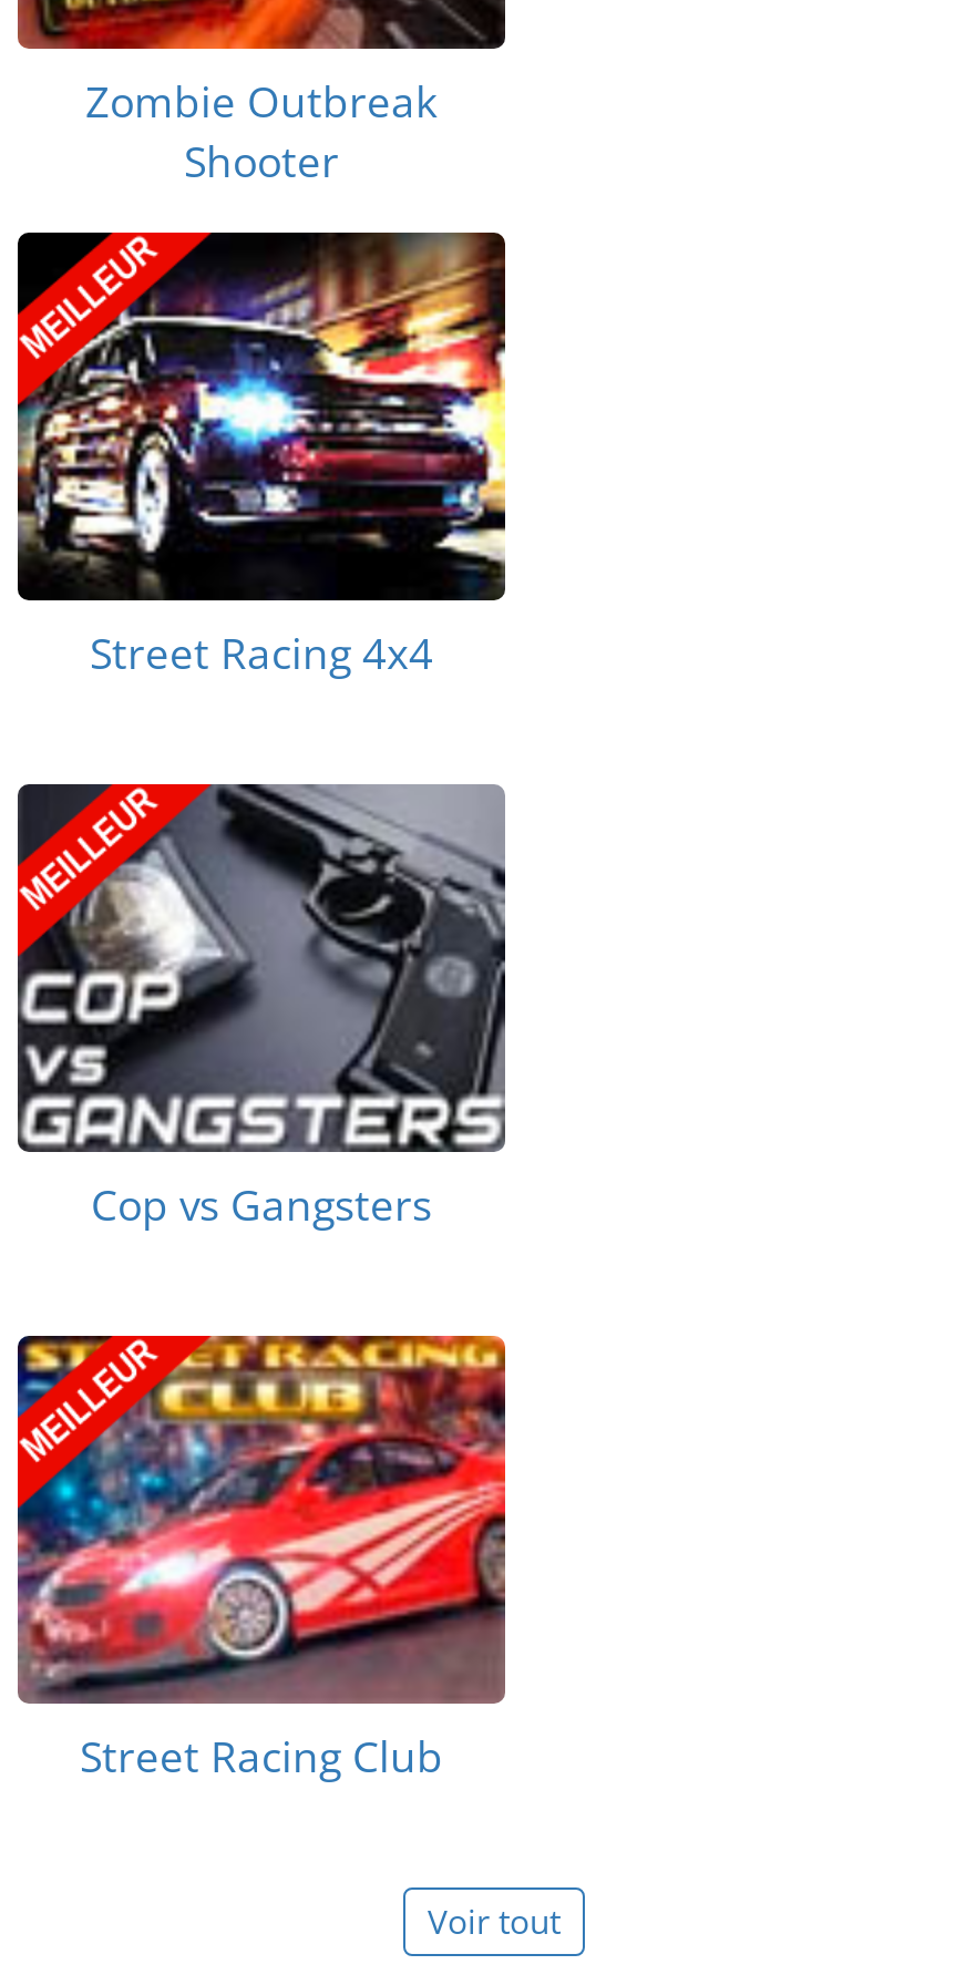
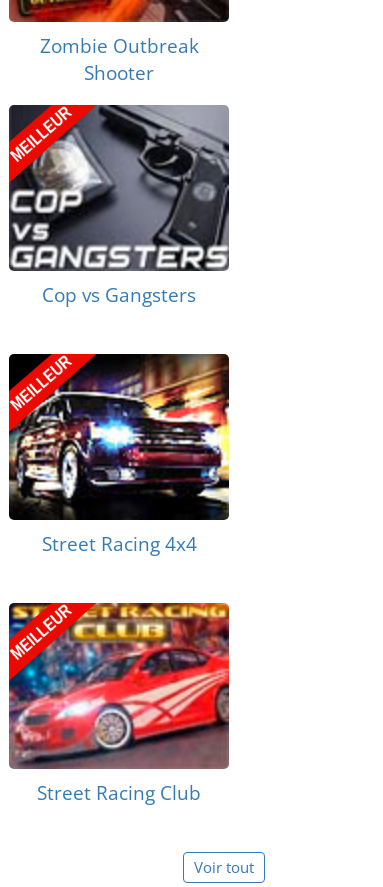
moved down: [image] | Street Racing 4x4

moved up: [image] | Cop vs Gangsters
